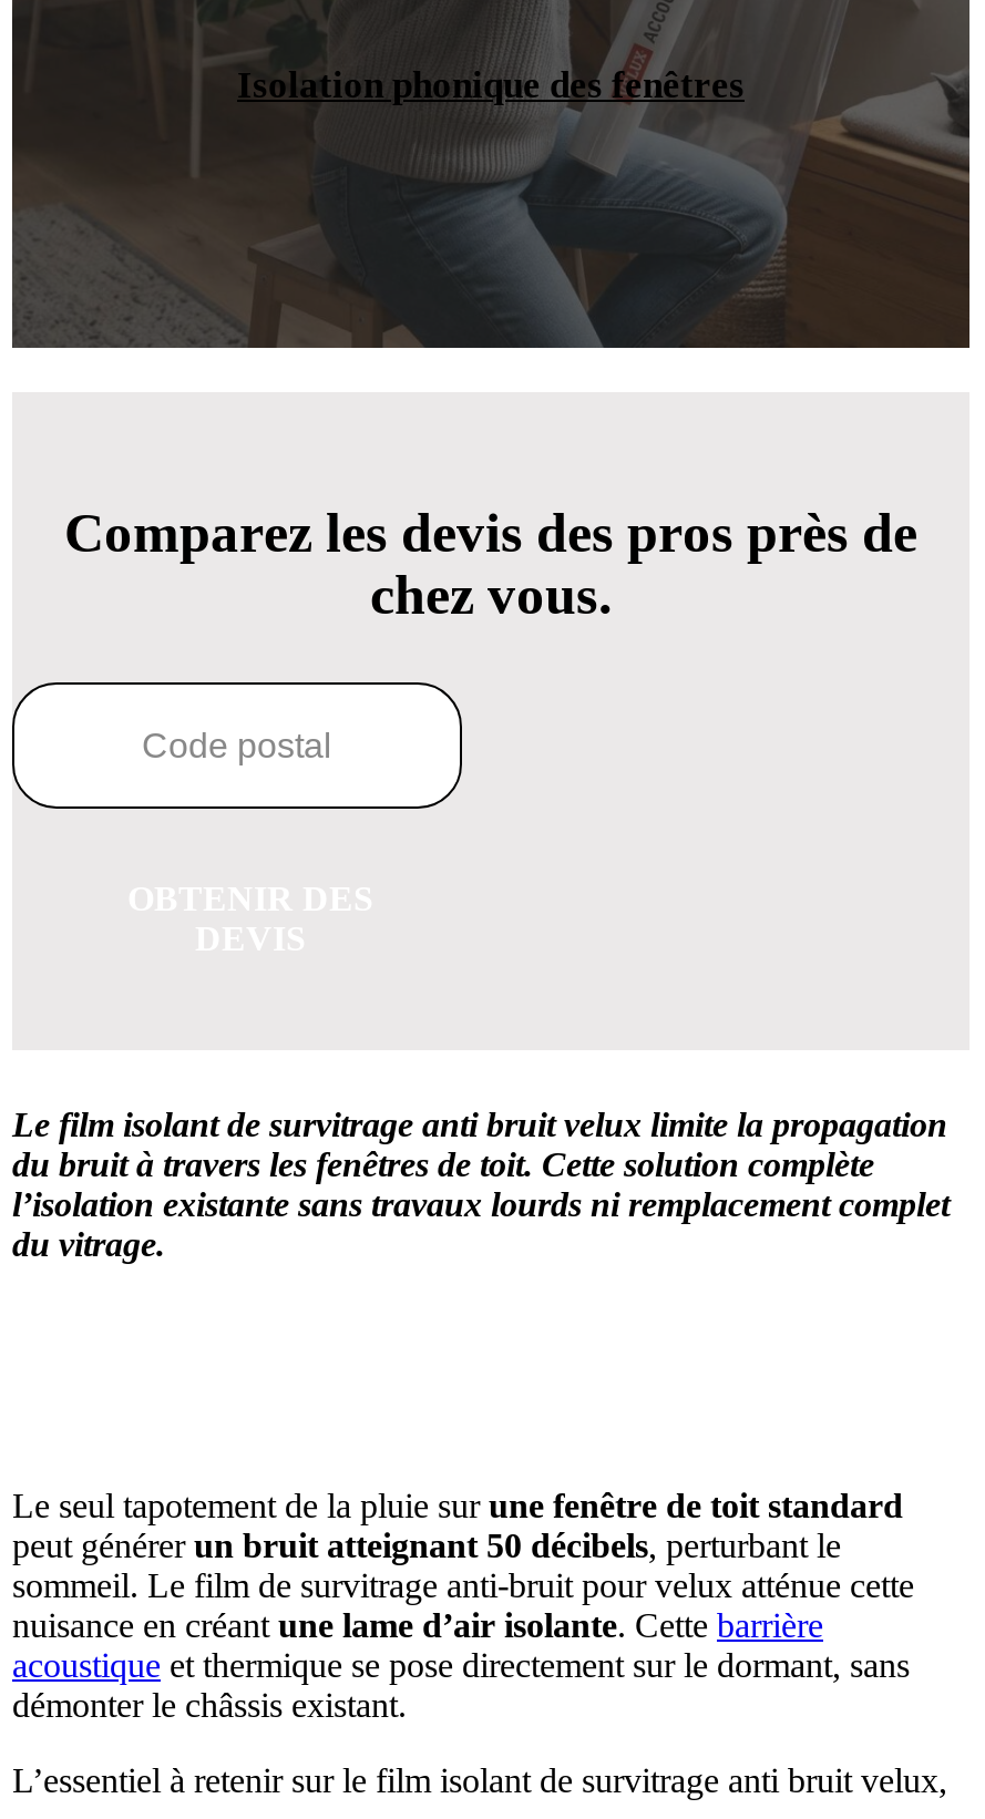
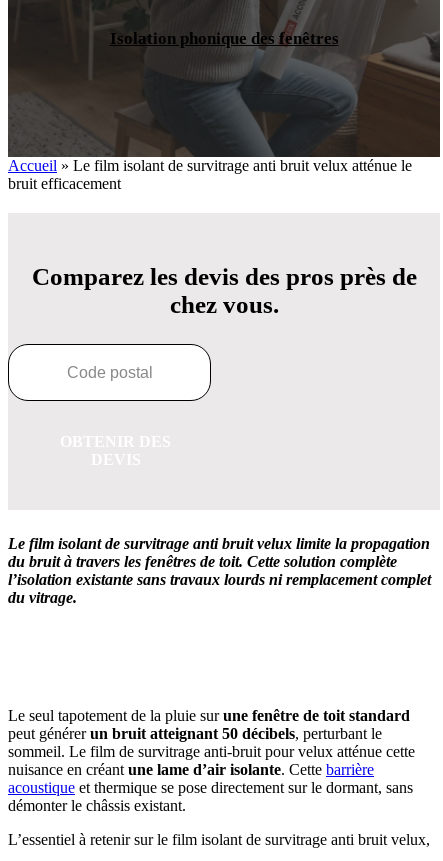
+ Accueil»Le film isolant de survitrage anti bruit velux atténue le
+ bruit efficacement
